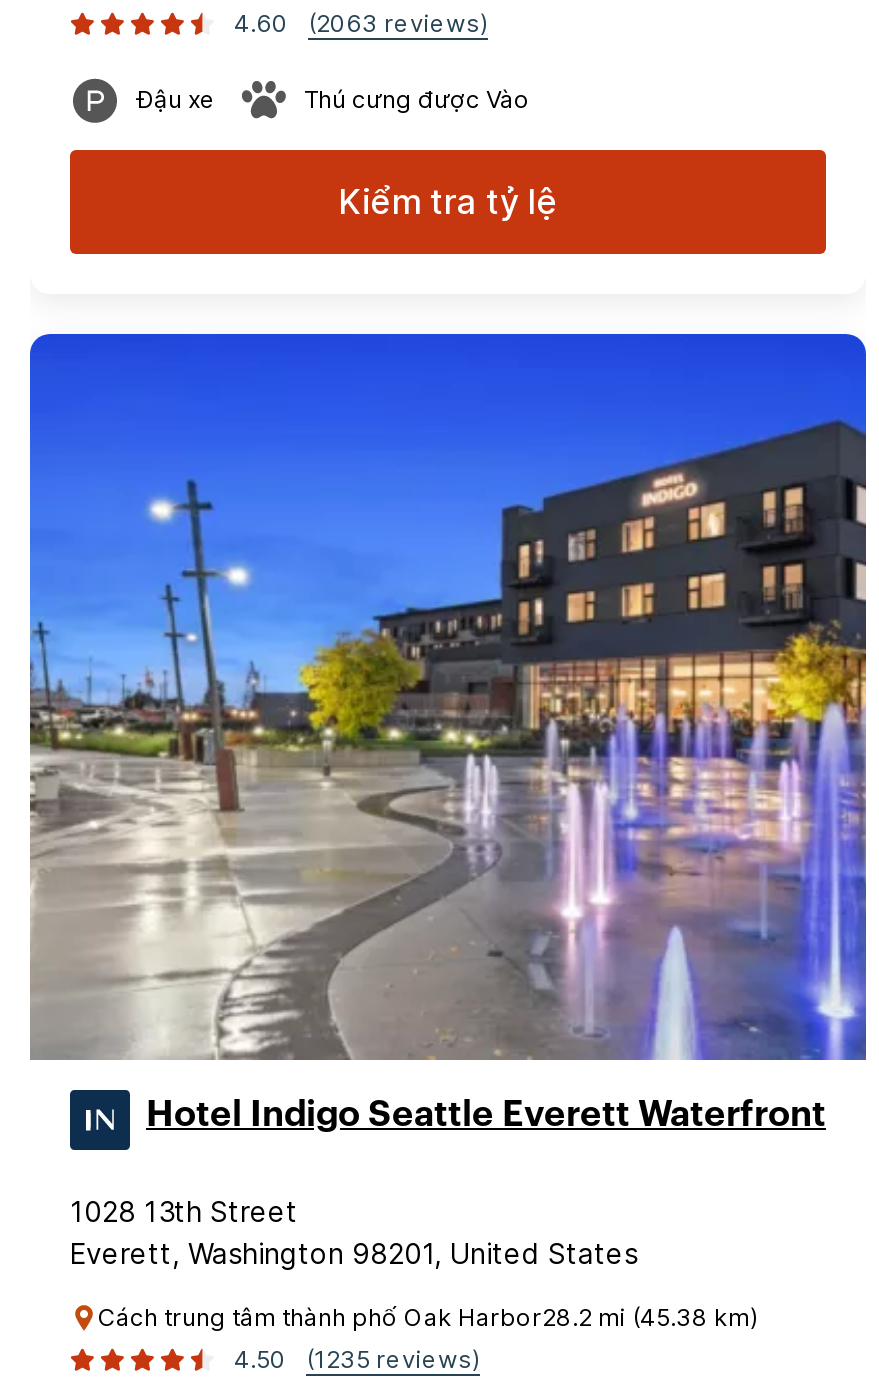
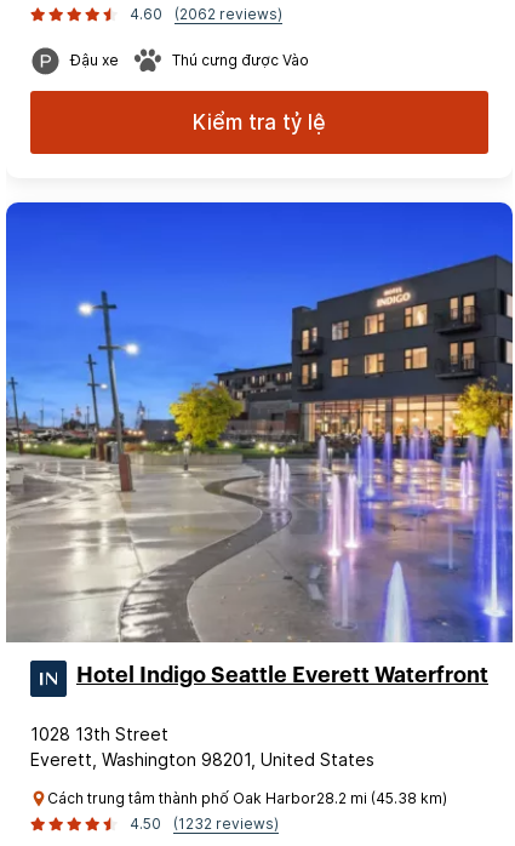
- 4.60 (2063 reviews)
+ 4.60 (2062 reviews)

- 4.50 (1235 reviews)
+ 4.50 (1232 reviews)
